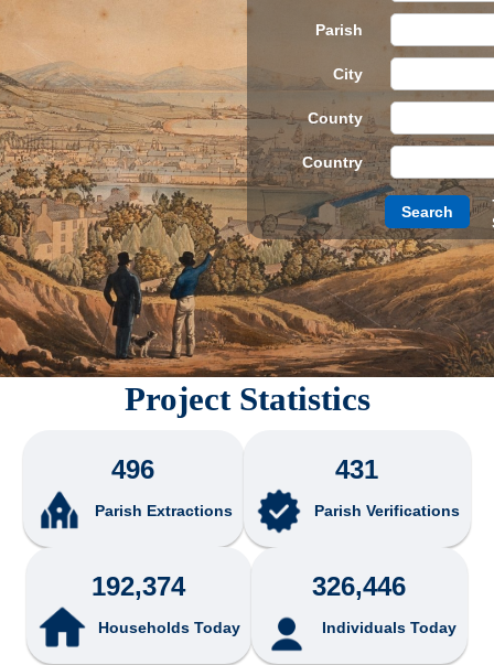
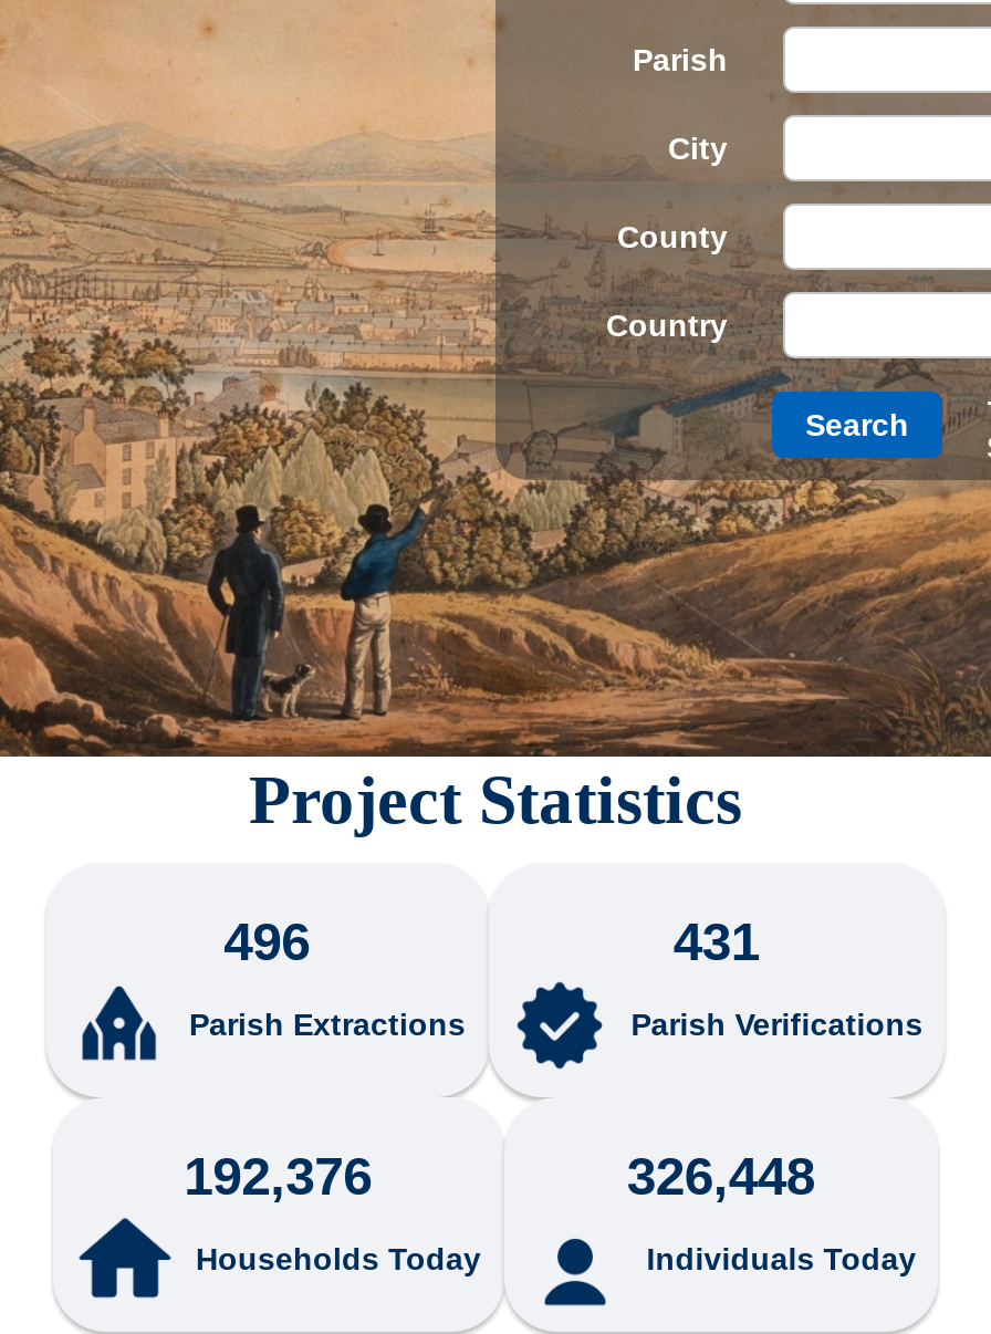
- 192,374
+ 192,376

- 326,446
+ 326,448
